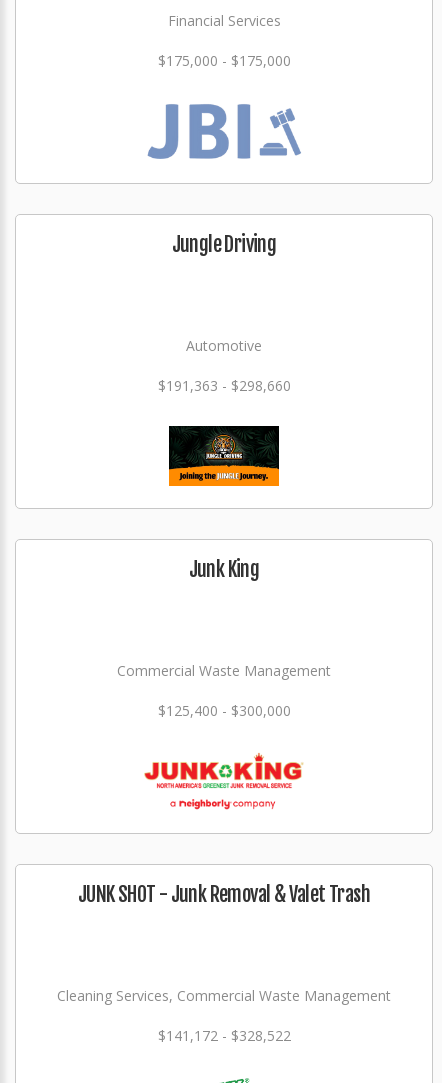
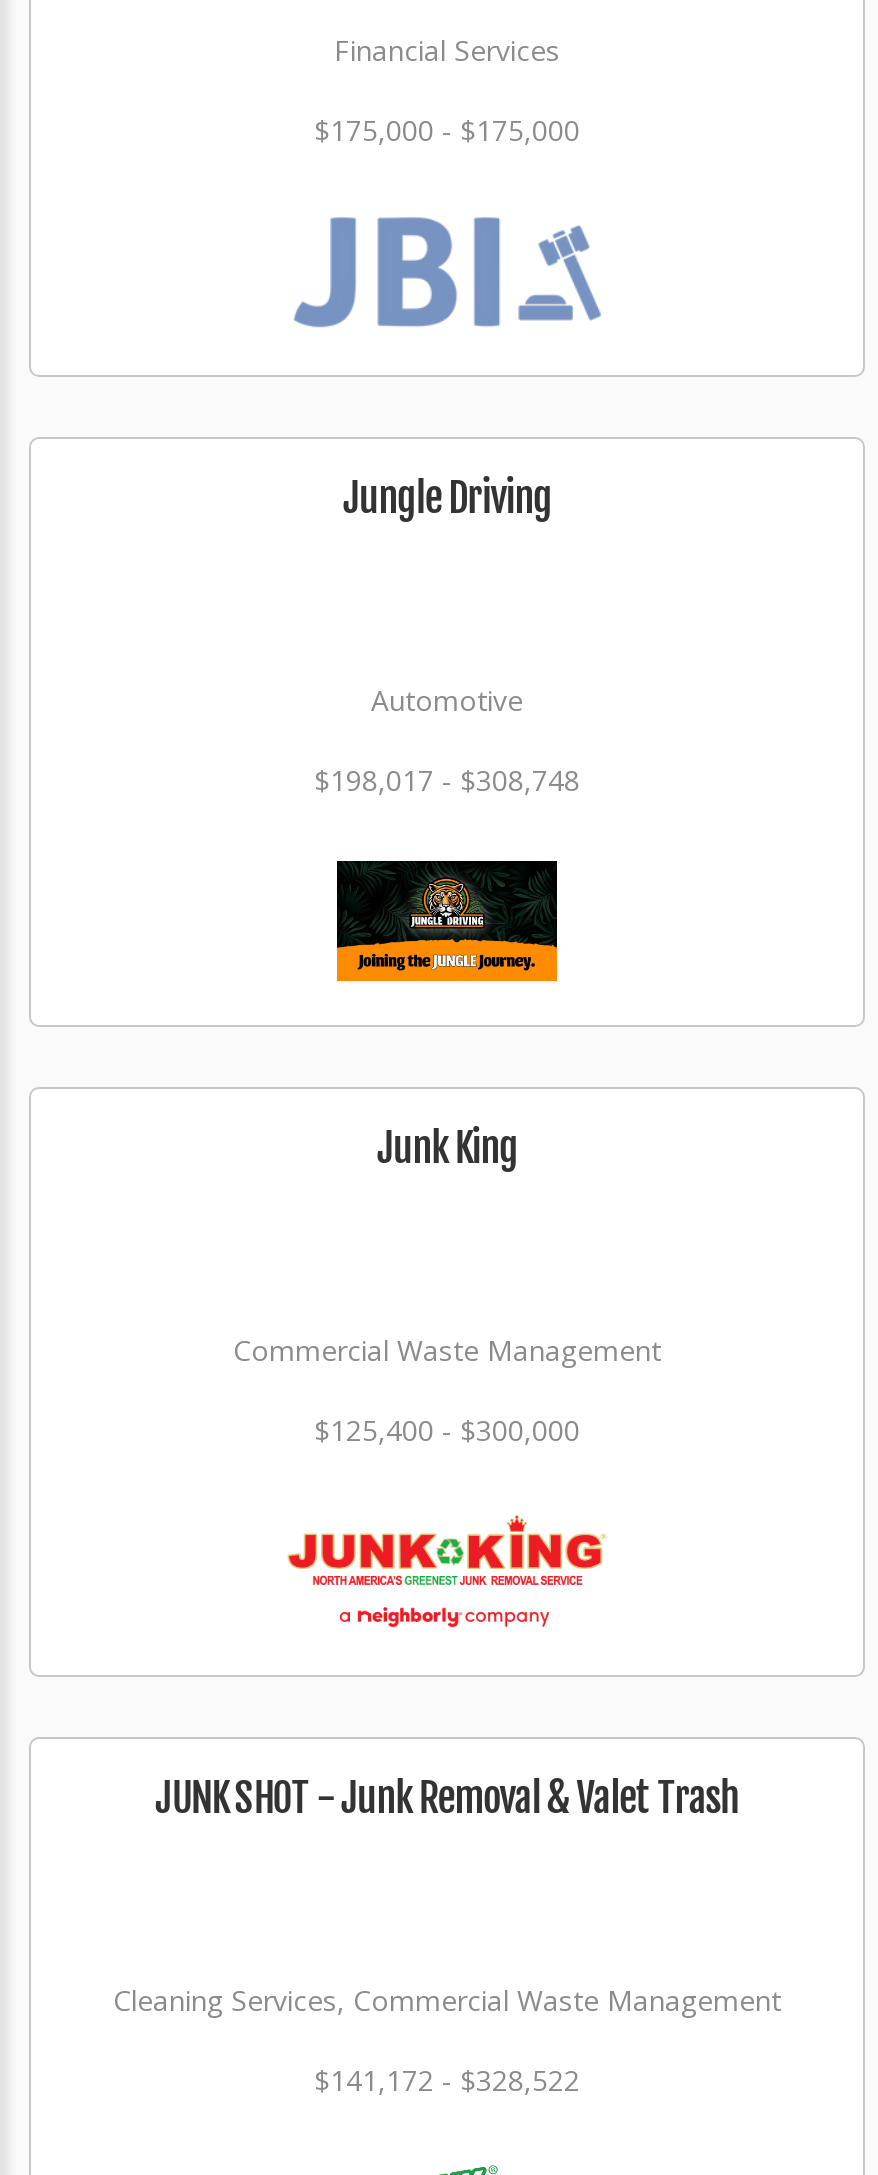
- $191,363 - $298,660
+ $198,017 - $308,748
